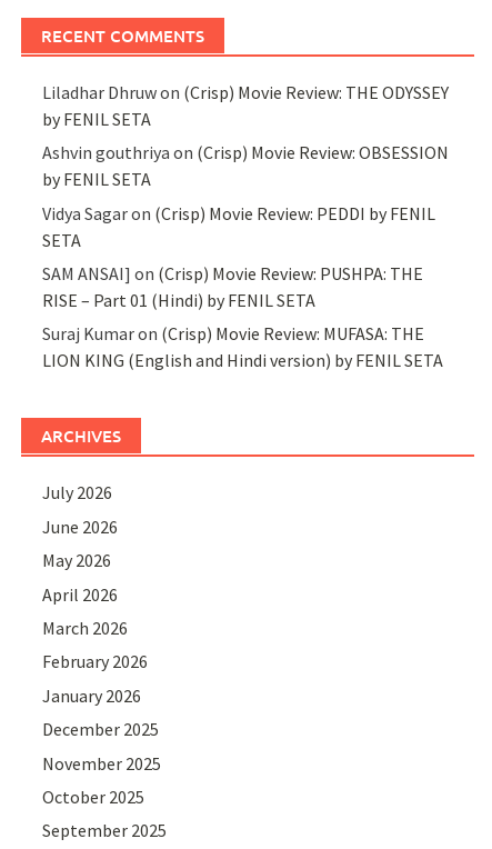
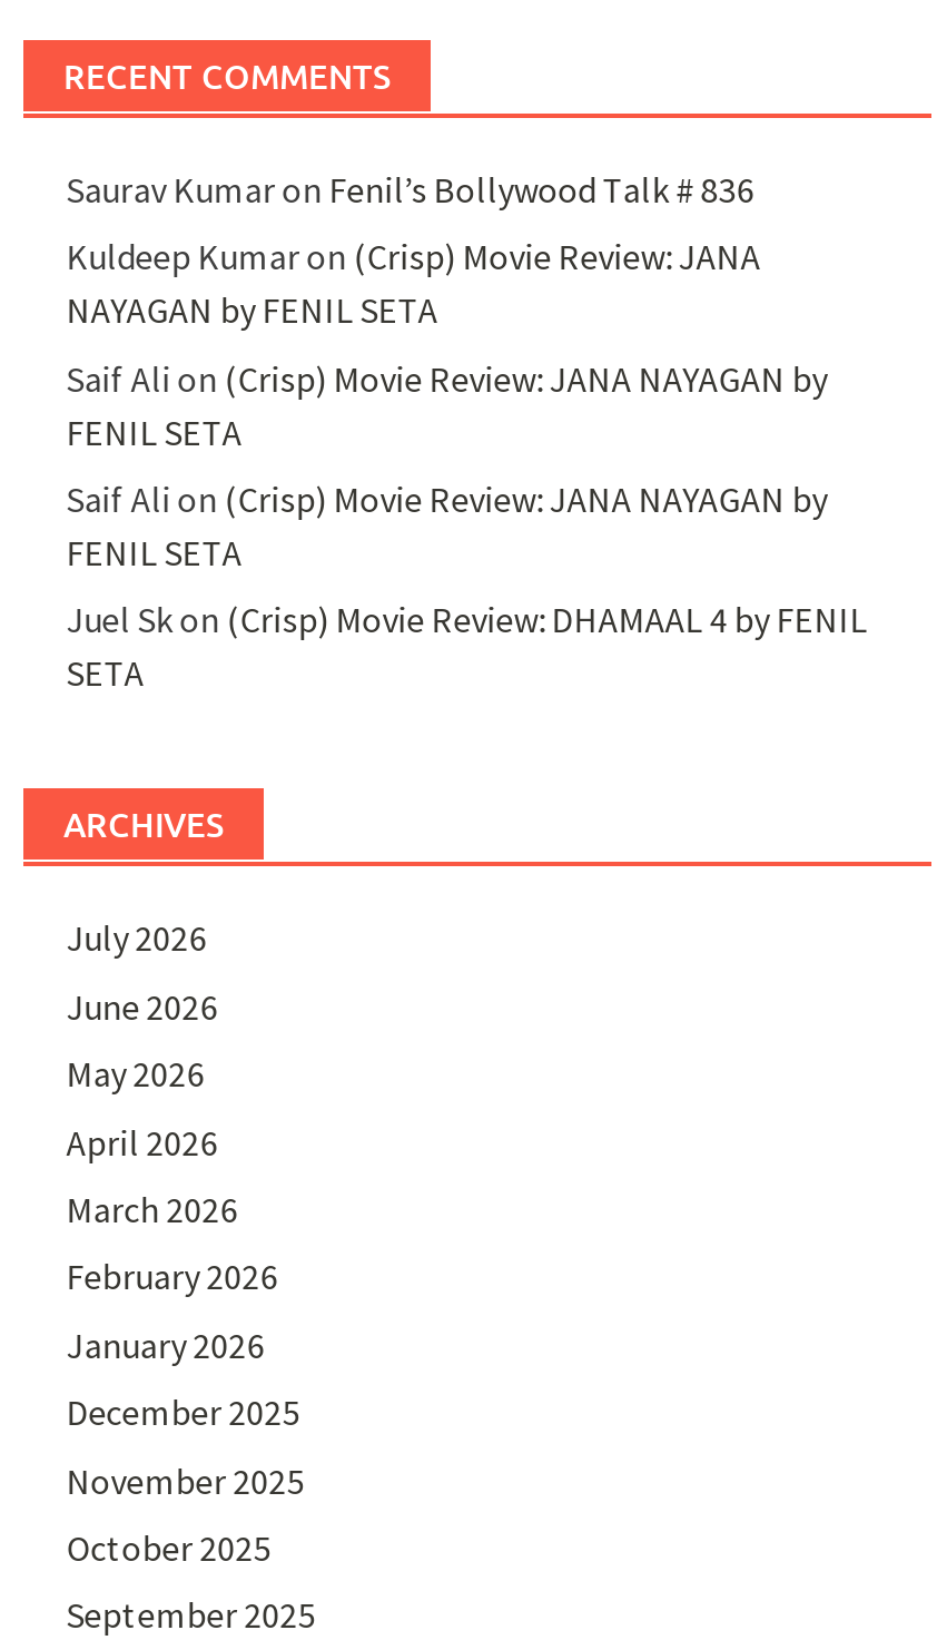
- Liladhar Dhruw on (Crisp) Movie Review: THE ODYSSEY
- by FENIL SETA
- Ashvin gouthriya on (Crisp) Movie Review: OBSESSION
- by FENIL SETA
- Vidya Sagar on (Crisp) Movie Review: PEDDI by FENIL
+ Saurav Kumar on Fenil’s Bollywood Talk # 836
+ Kuldeep Kumar on (Crisp) Movie Review: JANA
+ NAYAGAN by FENIL SETA
+ Saif Ali on (Crisp) Movie Review: JANA NAYAGAN by
+ FENIL SETA
+ Saif Ali on (Crisp) Movie Review: JANA NAYAGAN by
+ FENIL SETA
+ Juel Sk on (Crisp) Movie Review: DHAMAAL 4 by FENIL

moved down: SETA

- SAM ANSAI] on (Crisp) Movie Review: PUSHPA: THE
- RISE – Part 01 (Hindi) by FENIL SETA
- Suraj Kumar on (Crisp) Movie Review: MUFASA: THE
- LION KING (English and Hindi version) by FENIL SETA
